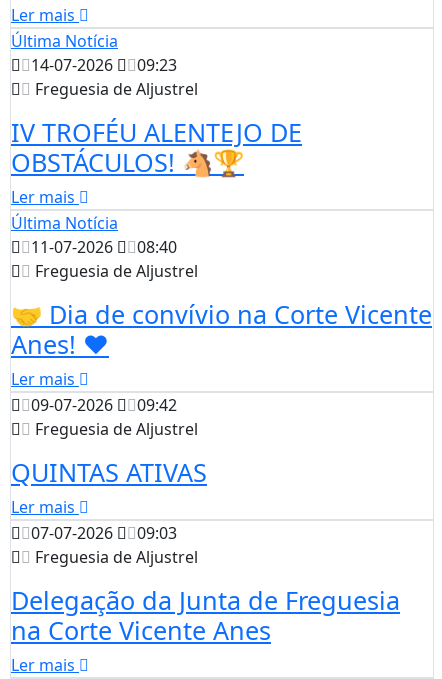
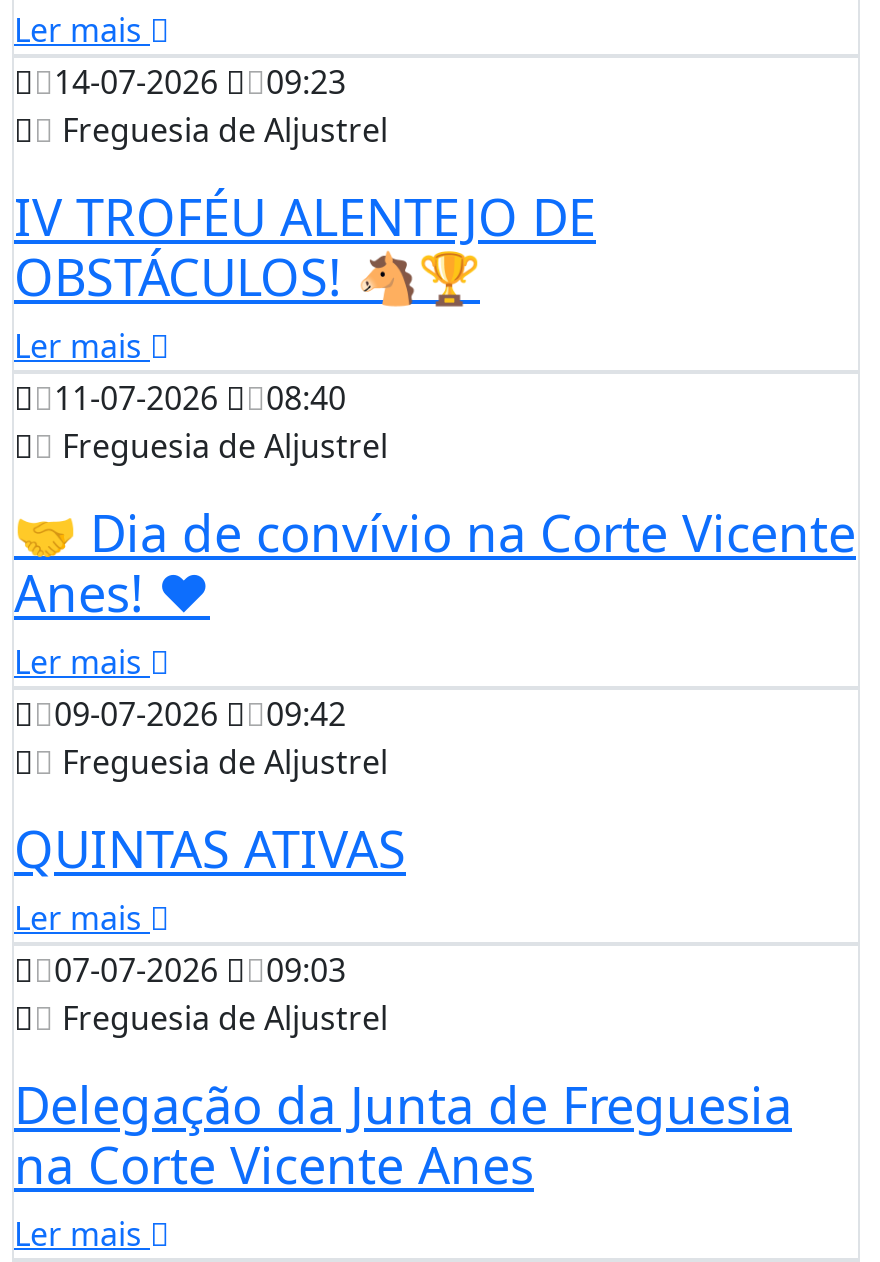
- Última Notícia

- Última Notícia
